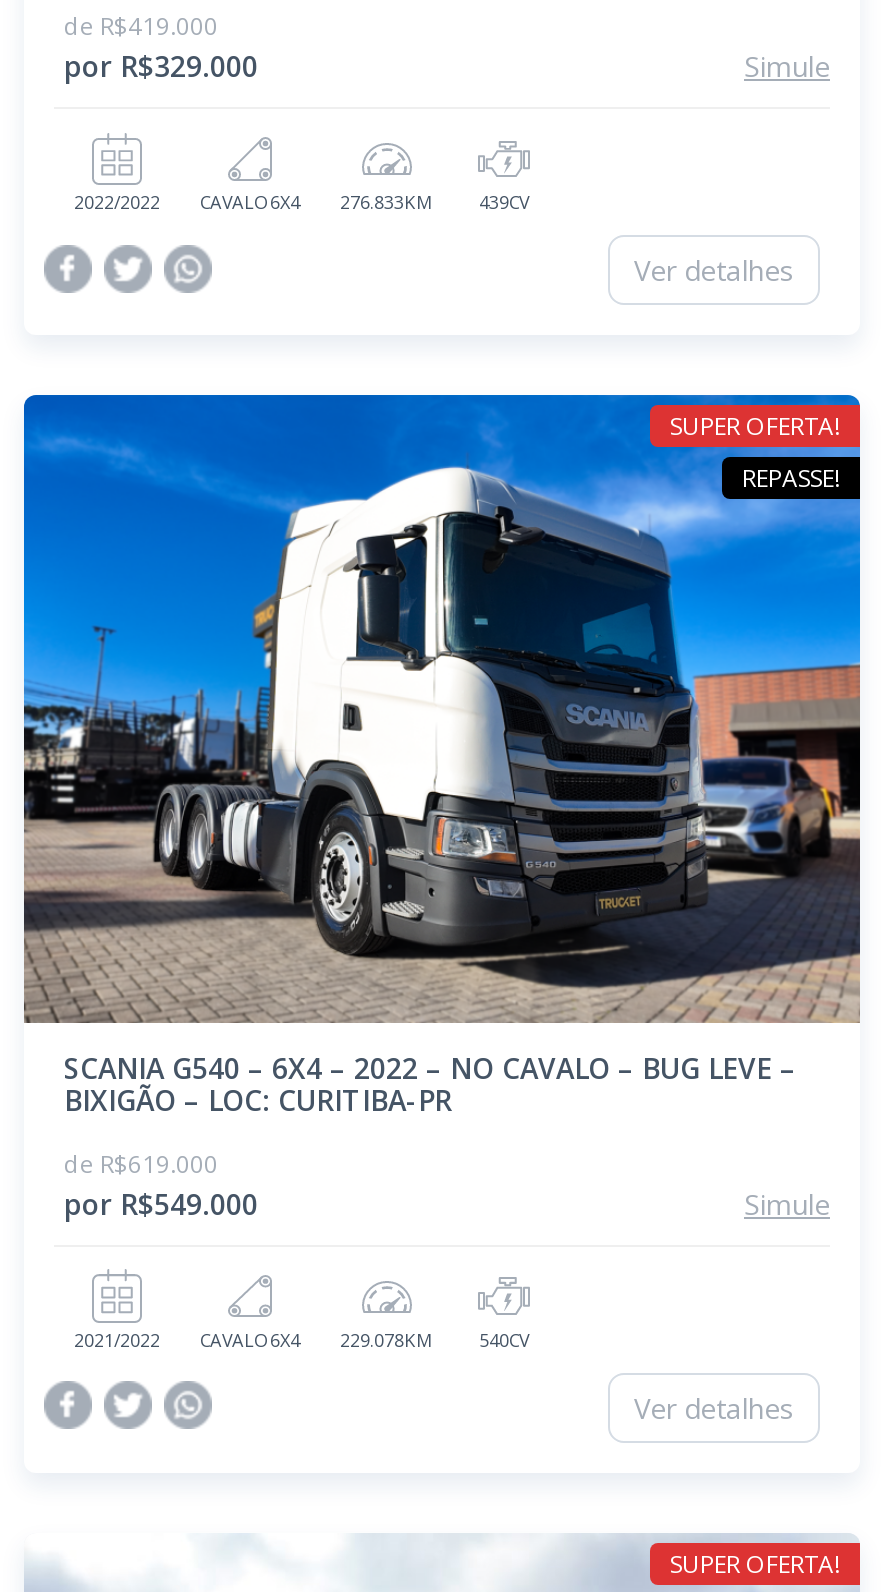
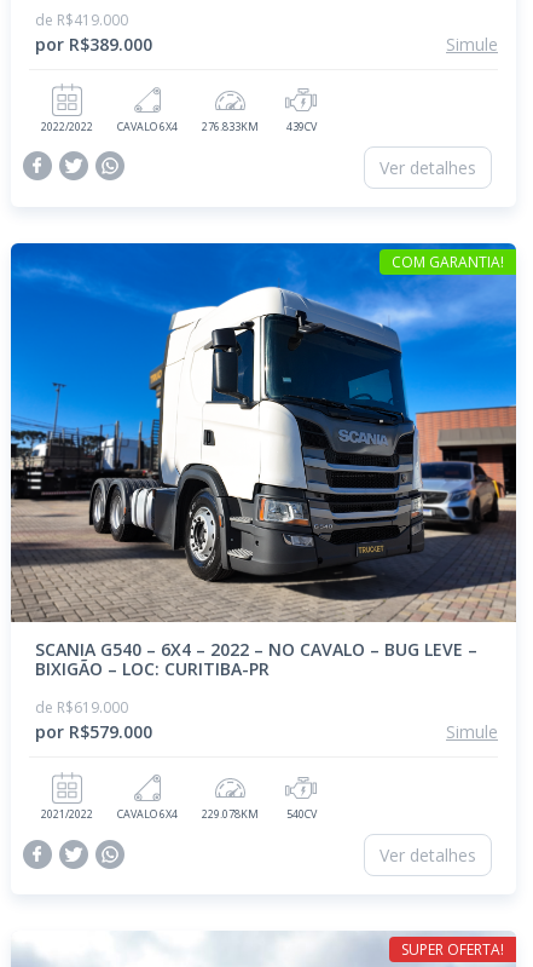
- por R$329.000
+ por R$389.000

- SUPER OFERTA!
- REPASSE!
+ COM GARANTIA!

- por R$549.000
+ por R$579.000
